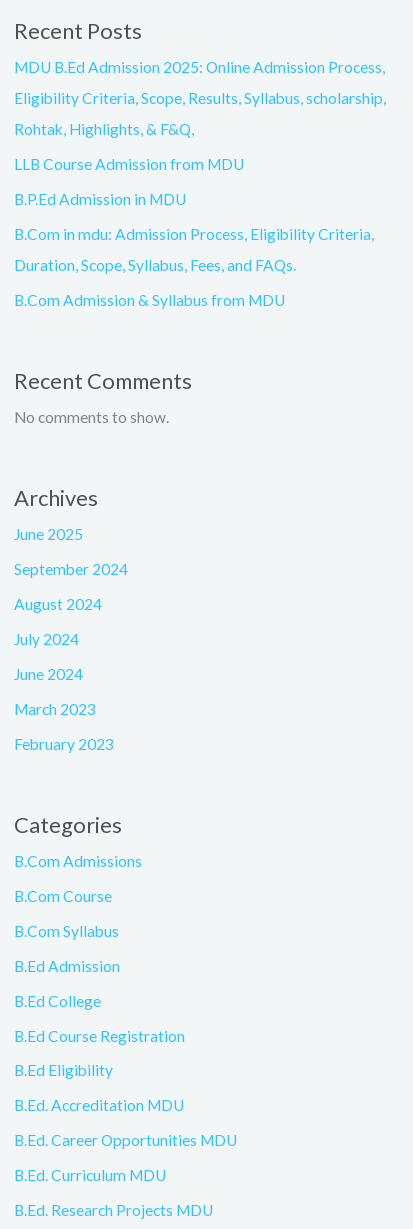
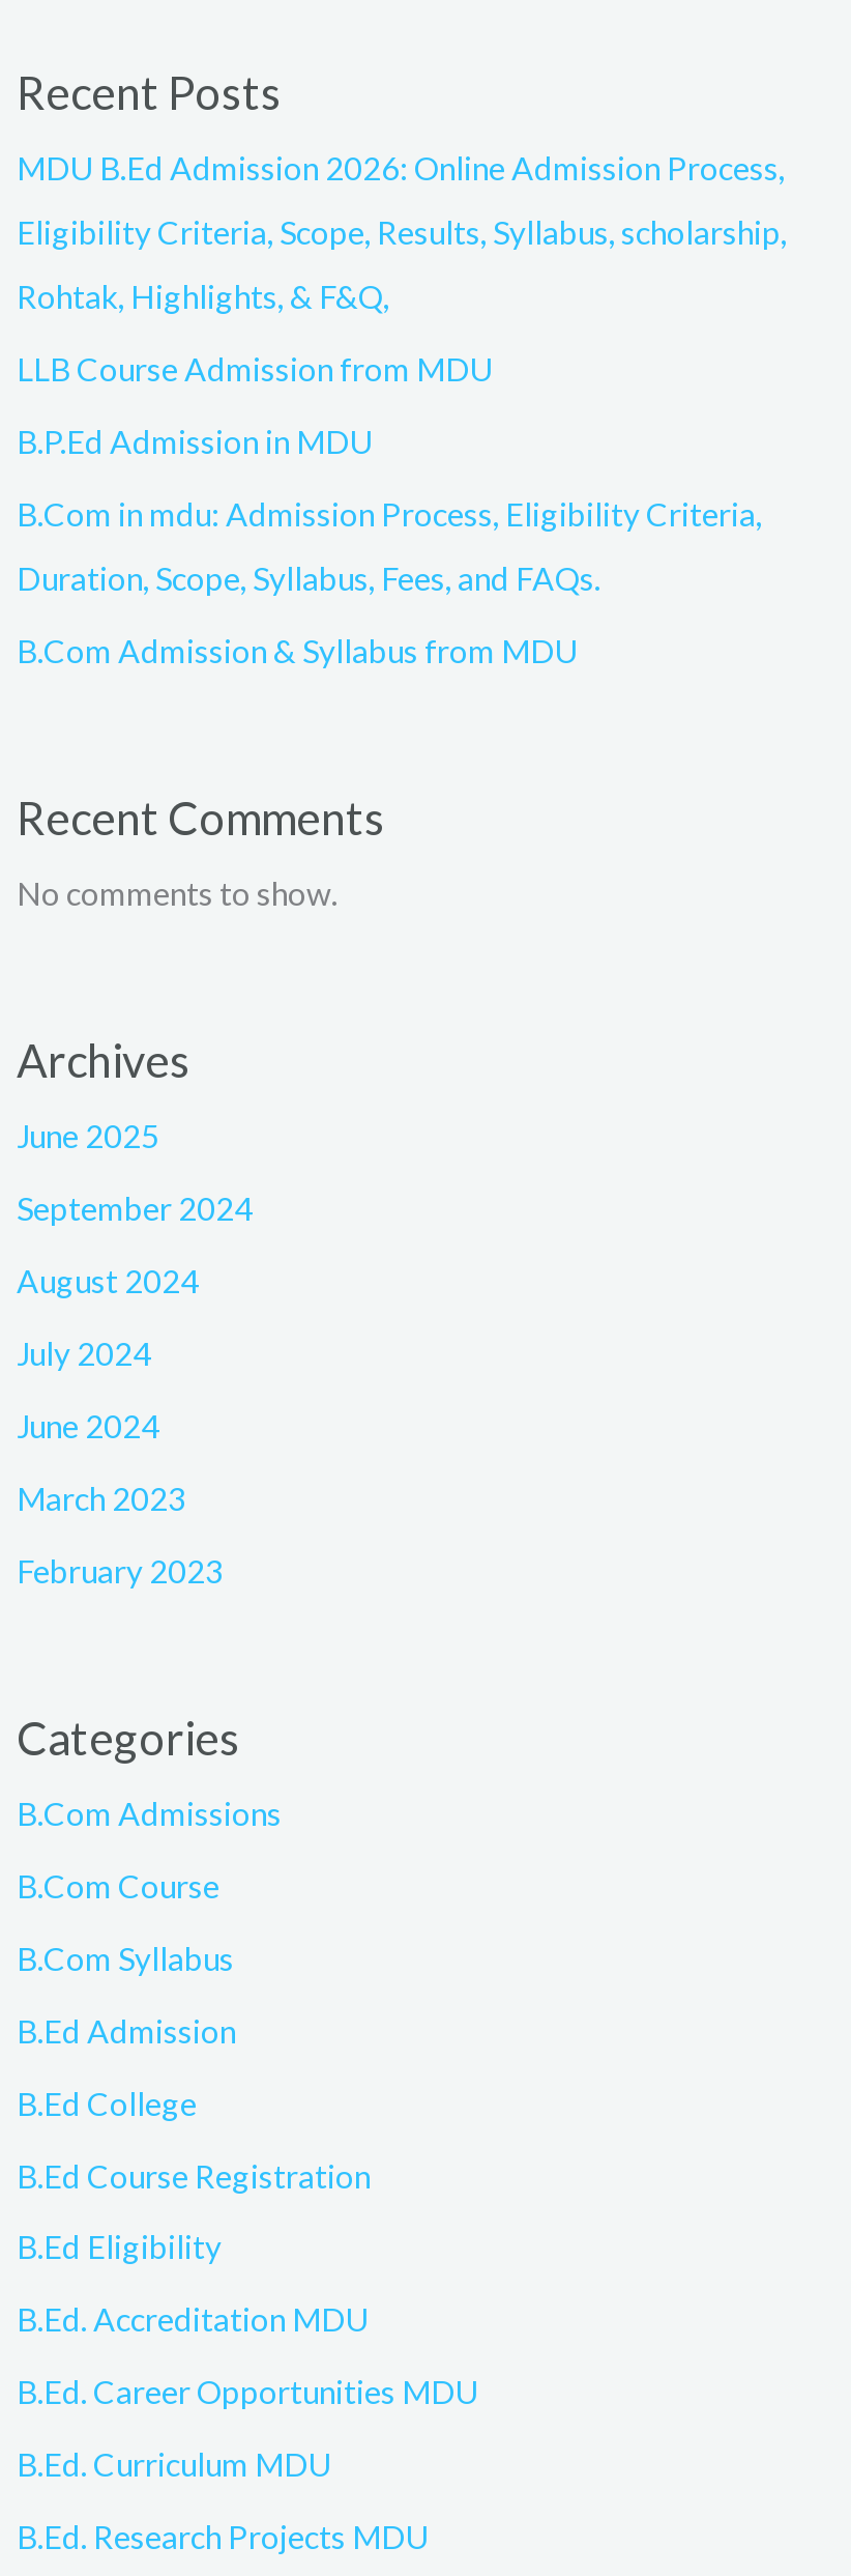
- MDU B.Ed Admission 2025: Online Admission Process,
+ MDU B.Ed Admission 2026: Online Admission Process,
